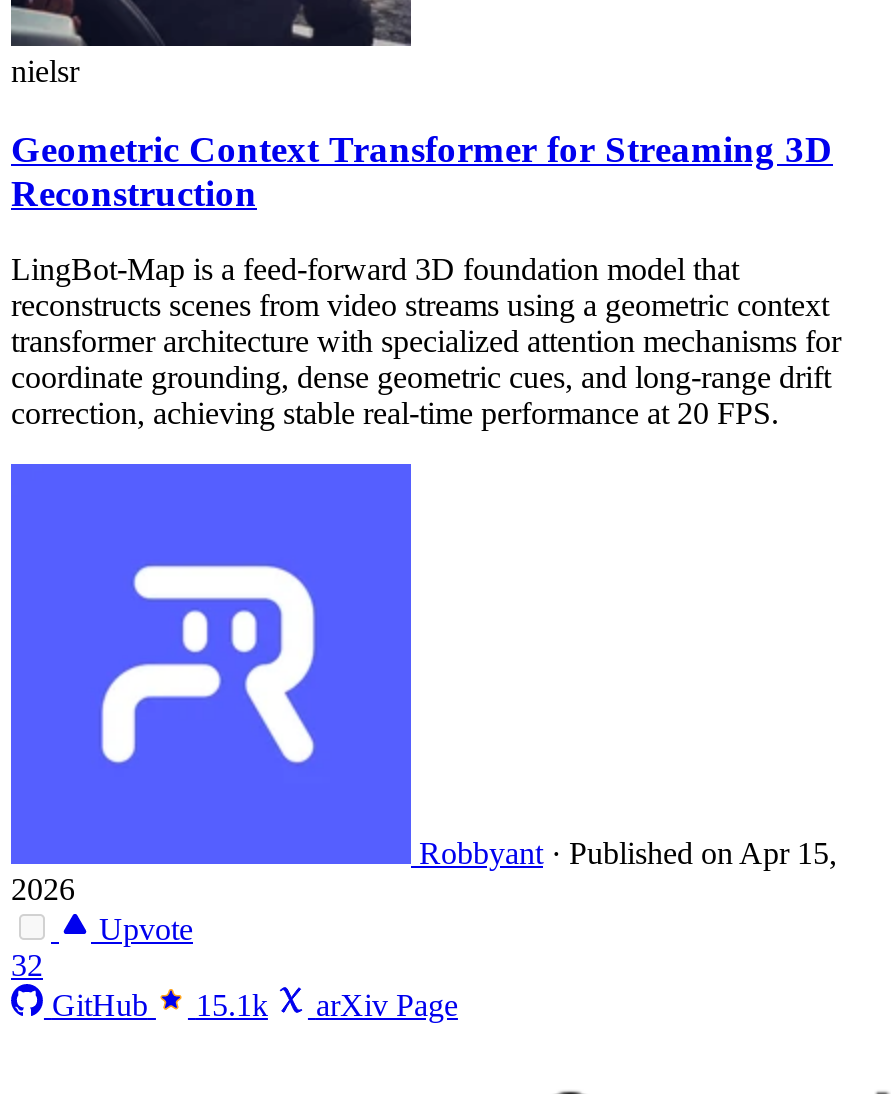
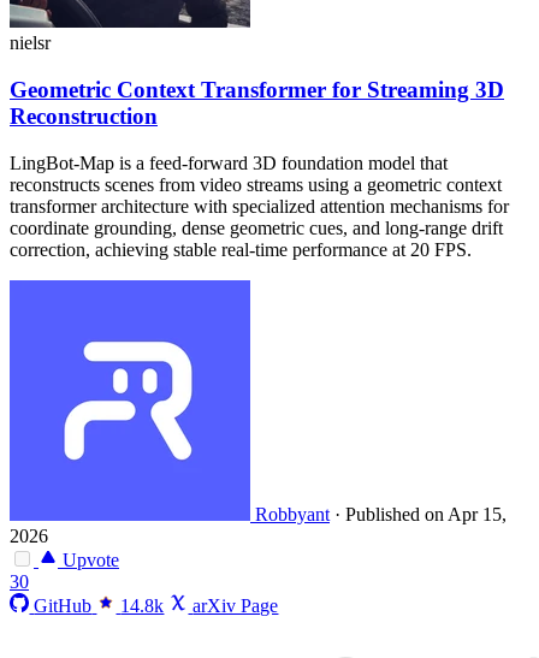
- 32
+ 30

- GitHub 15.1k arXiv Page
+ GitHub 14.8k arXiv Page
